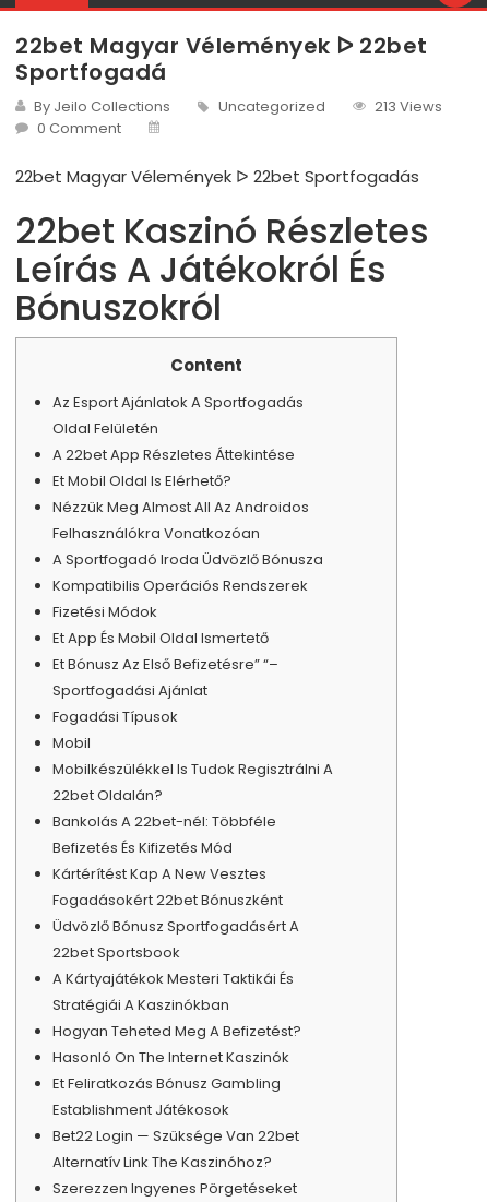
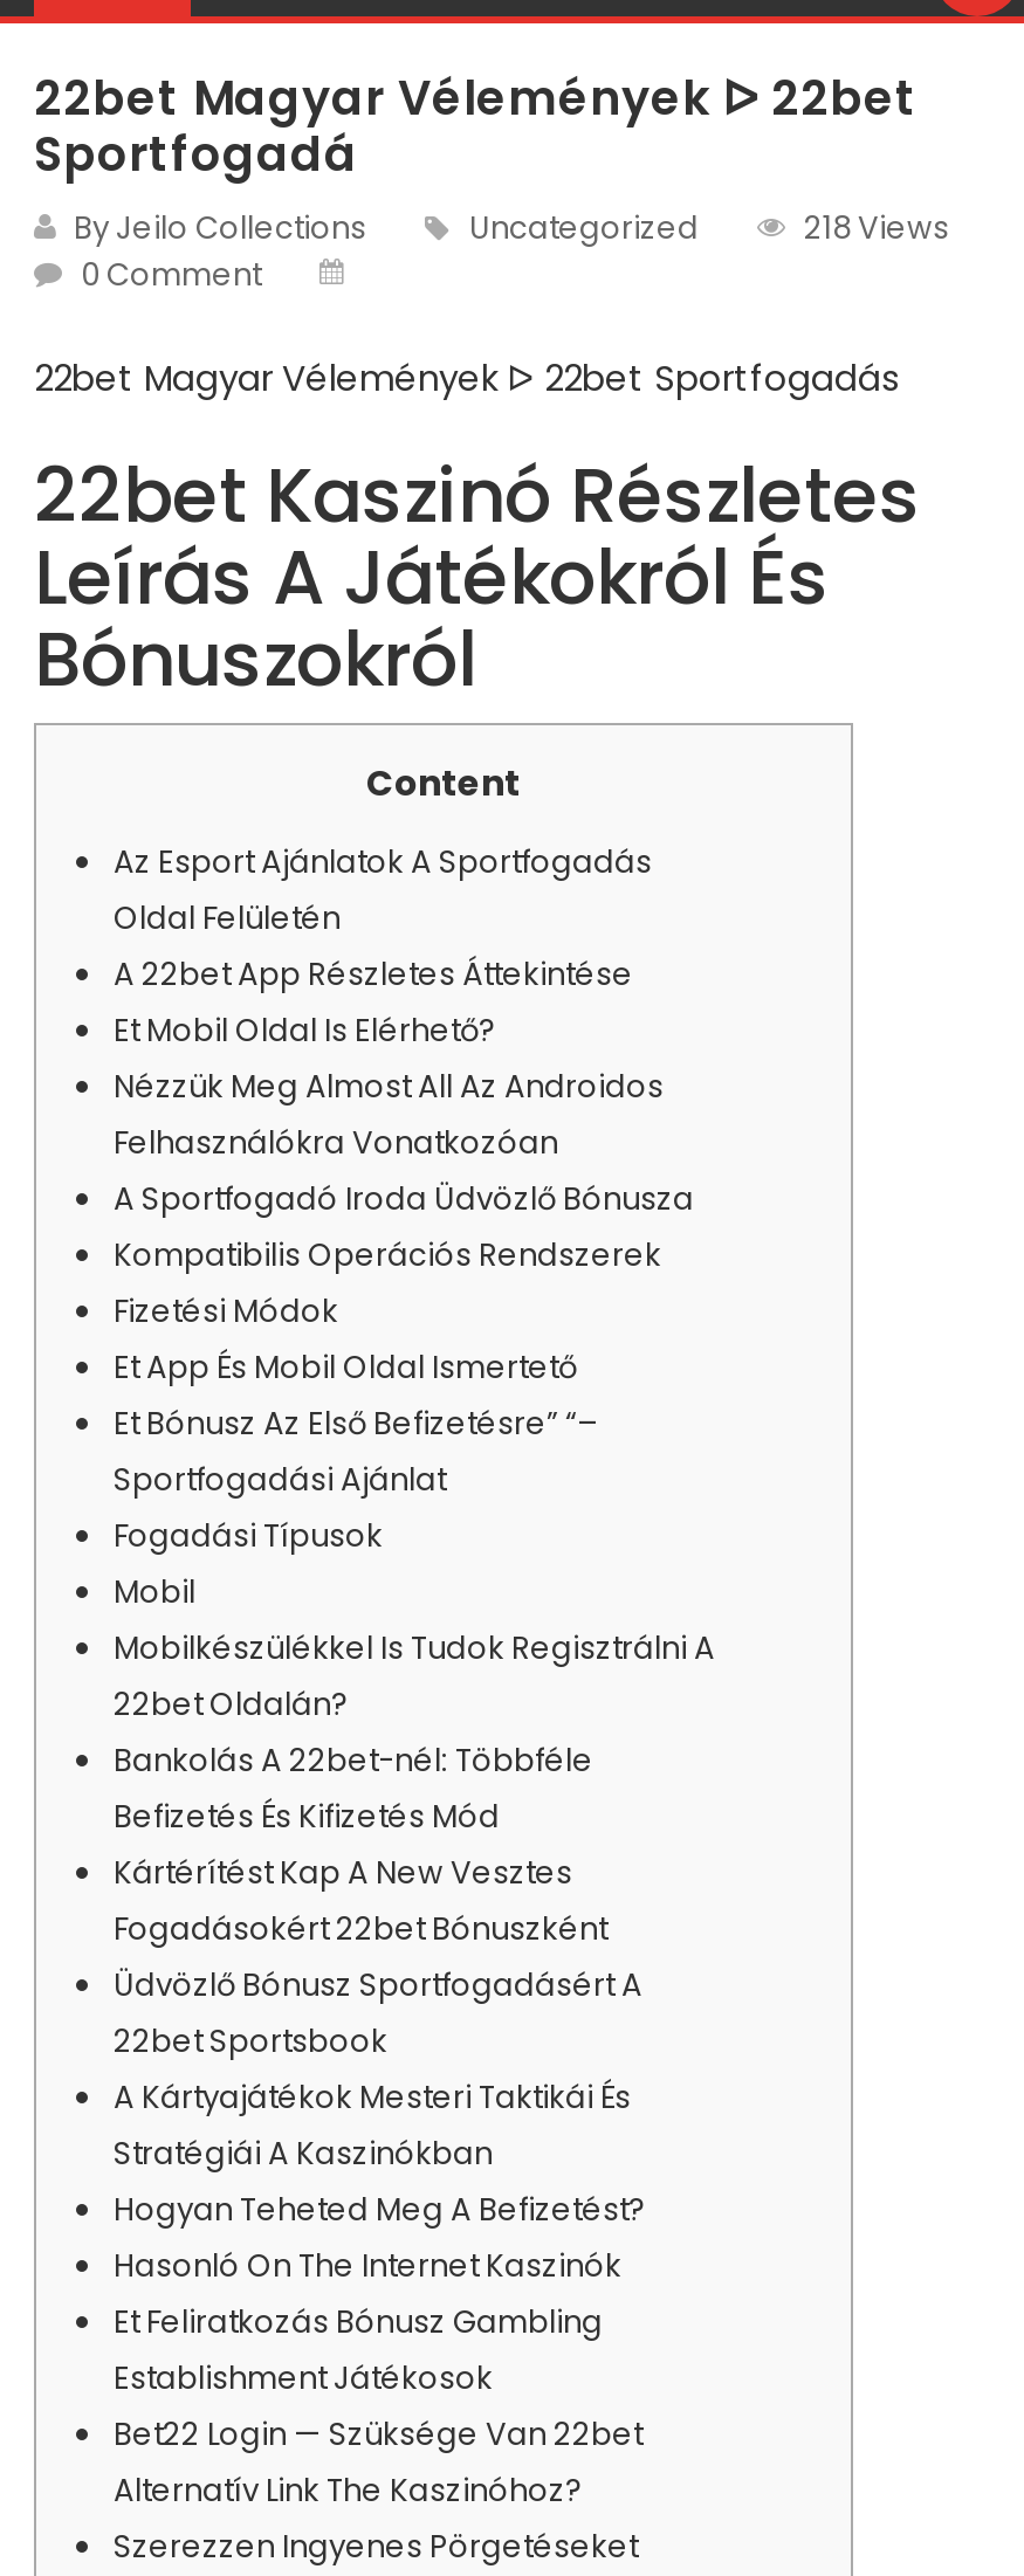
- 213 Views
+ 218 Views
